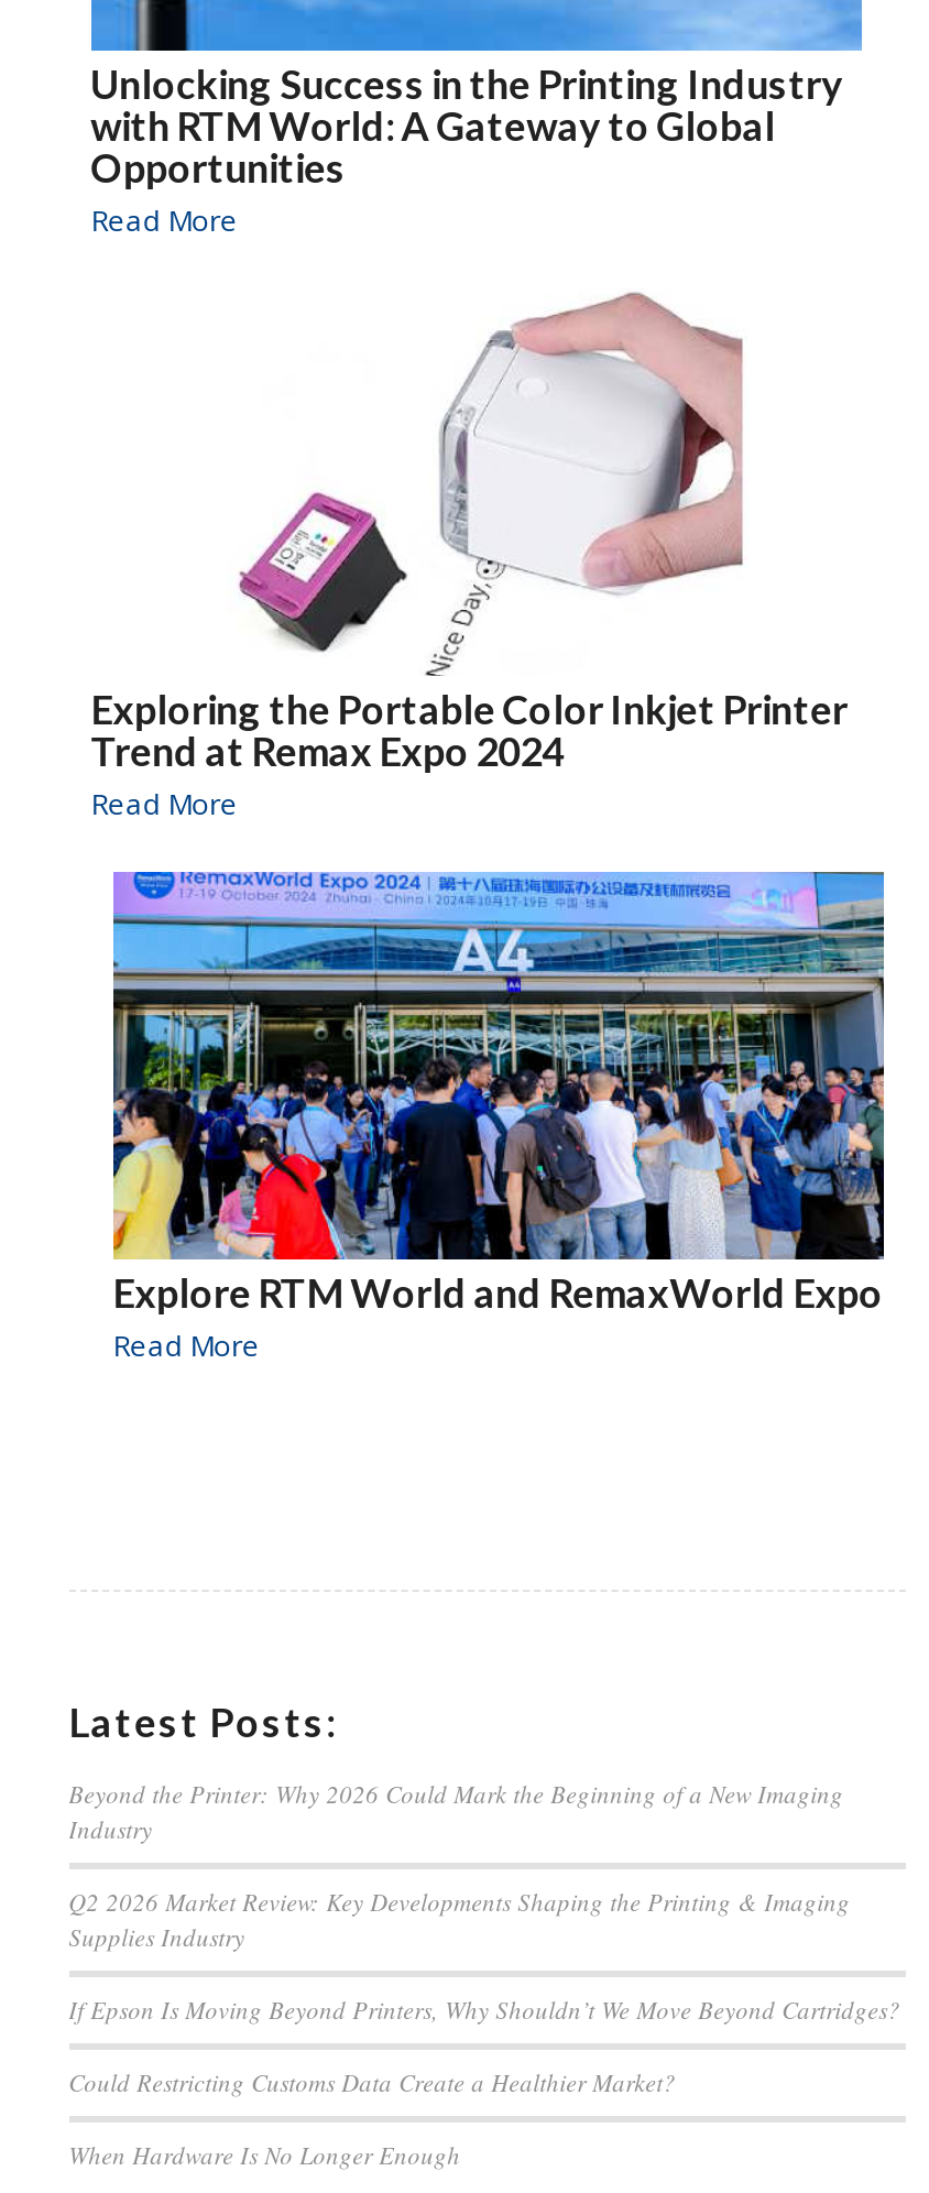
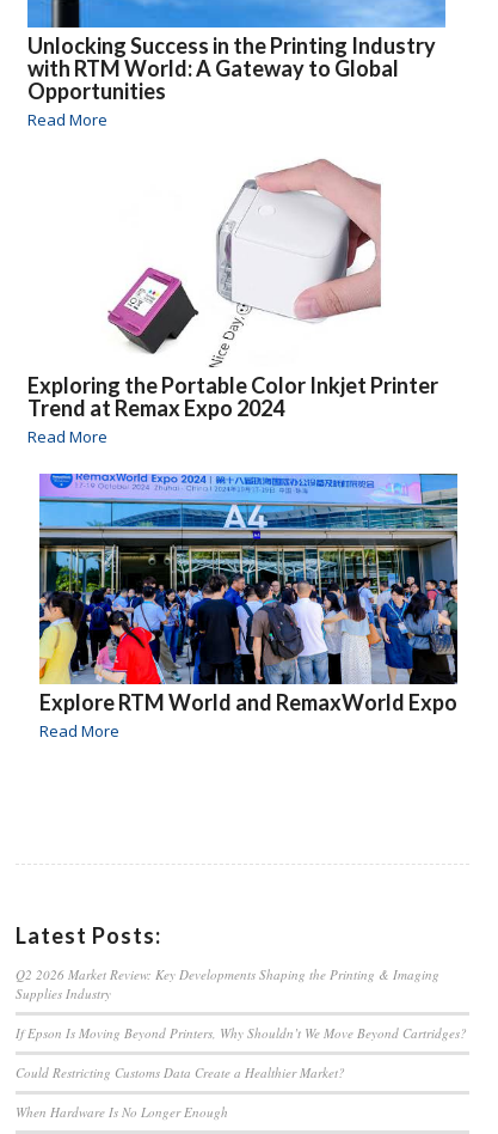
- Beyond the Printer: Why 2026 Could Mark the Beginning of a New Imaging
- Industry
